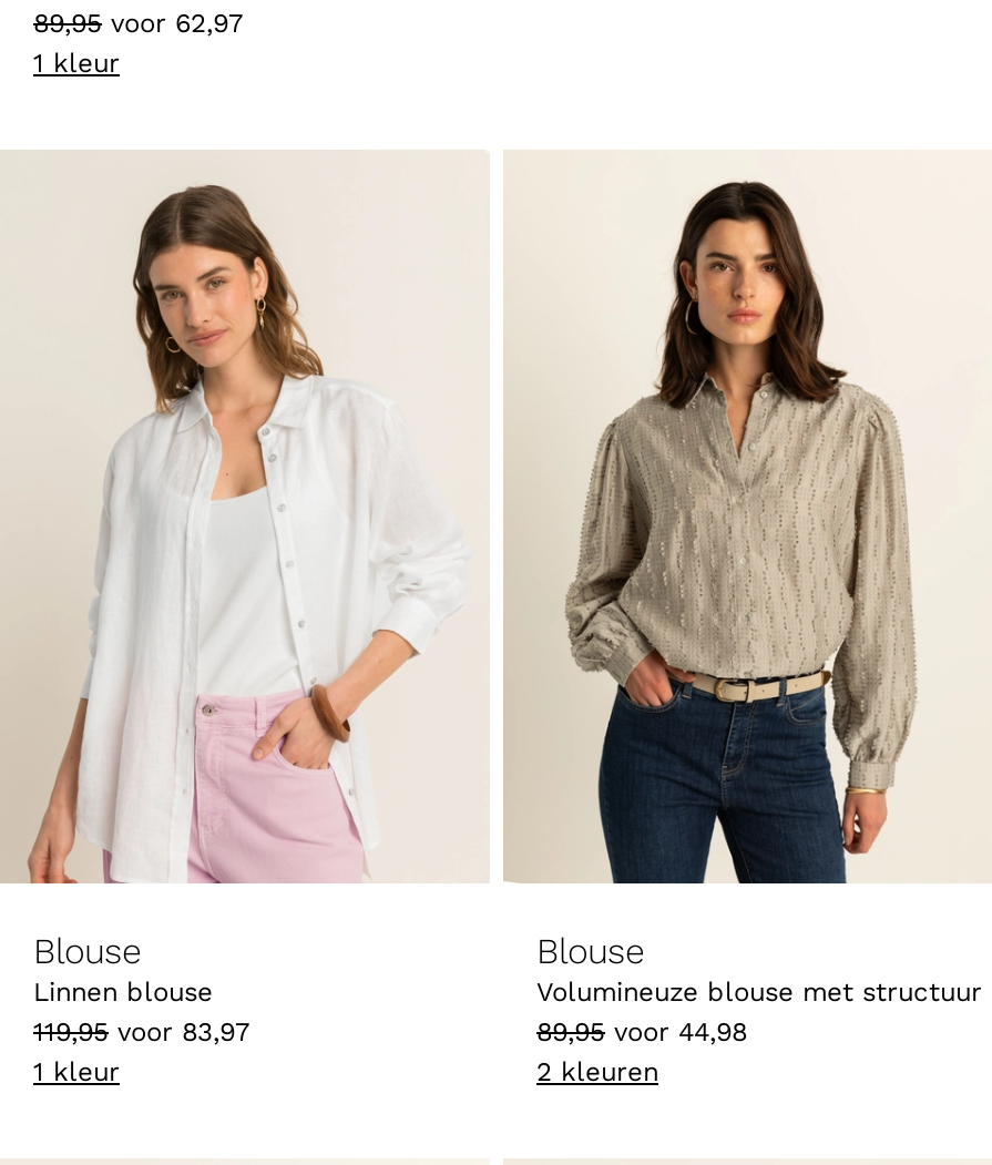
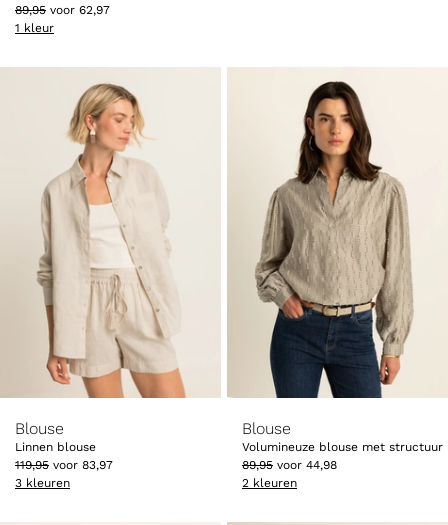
- [image]
+ [image]

- 1 kleur
+ 3 kleuren
